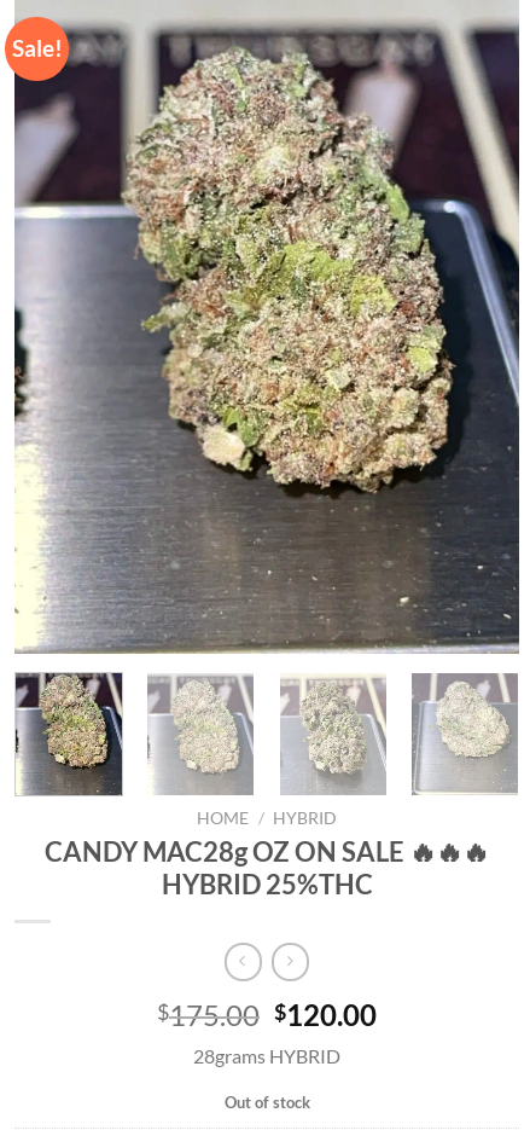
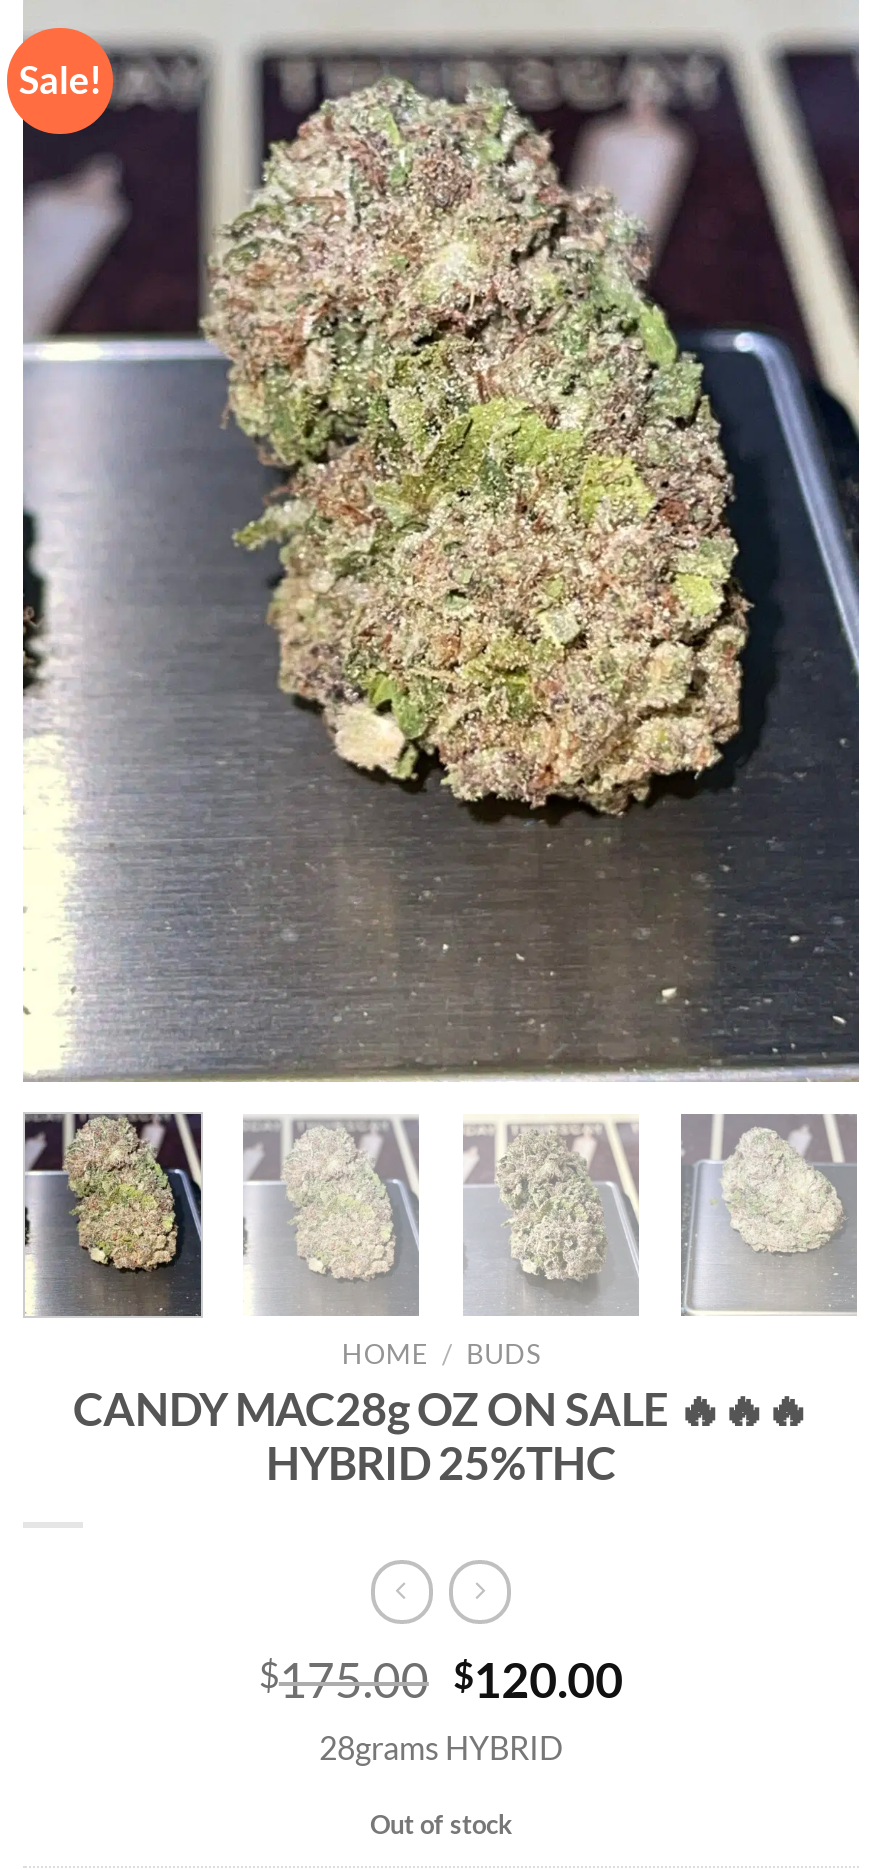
- HOME / HYBRID
+ HOME / BUDS
